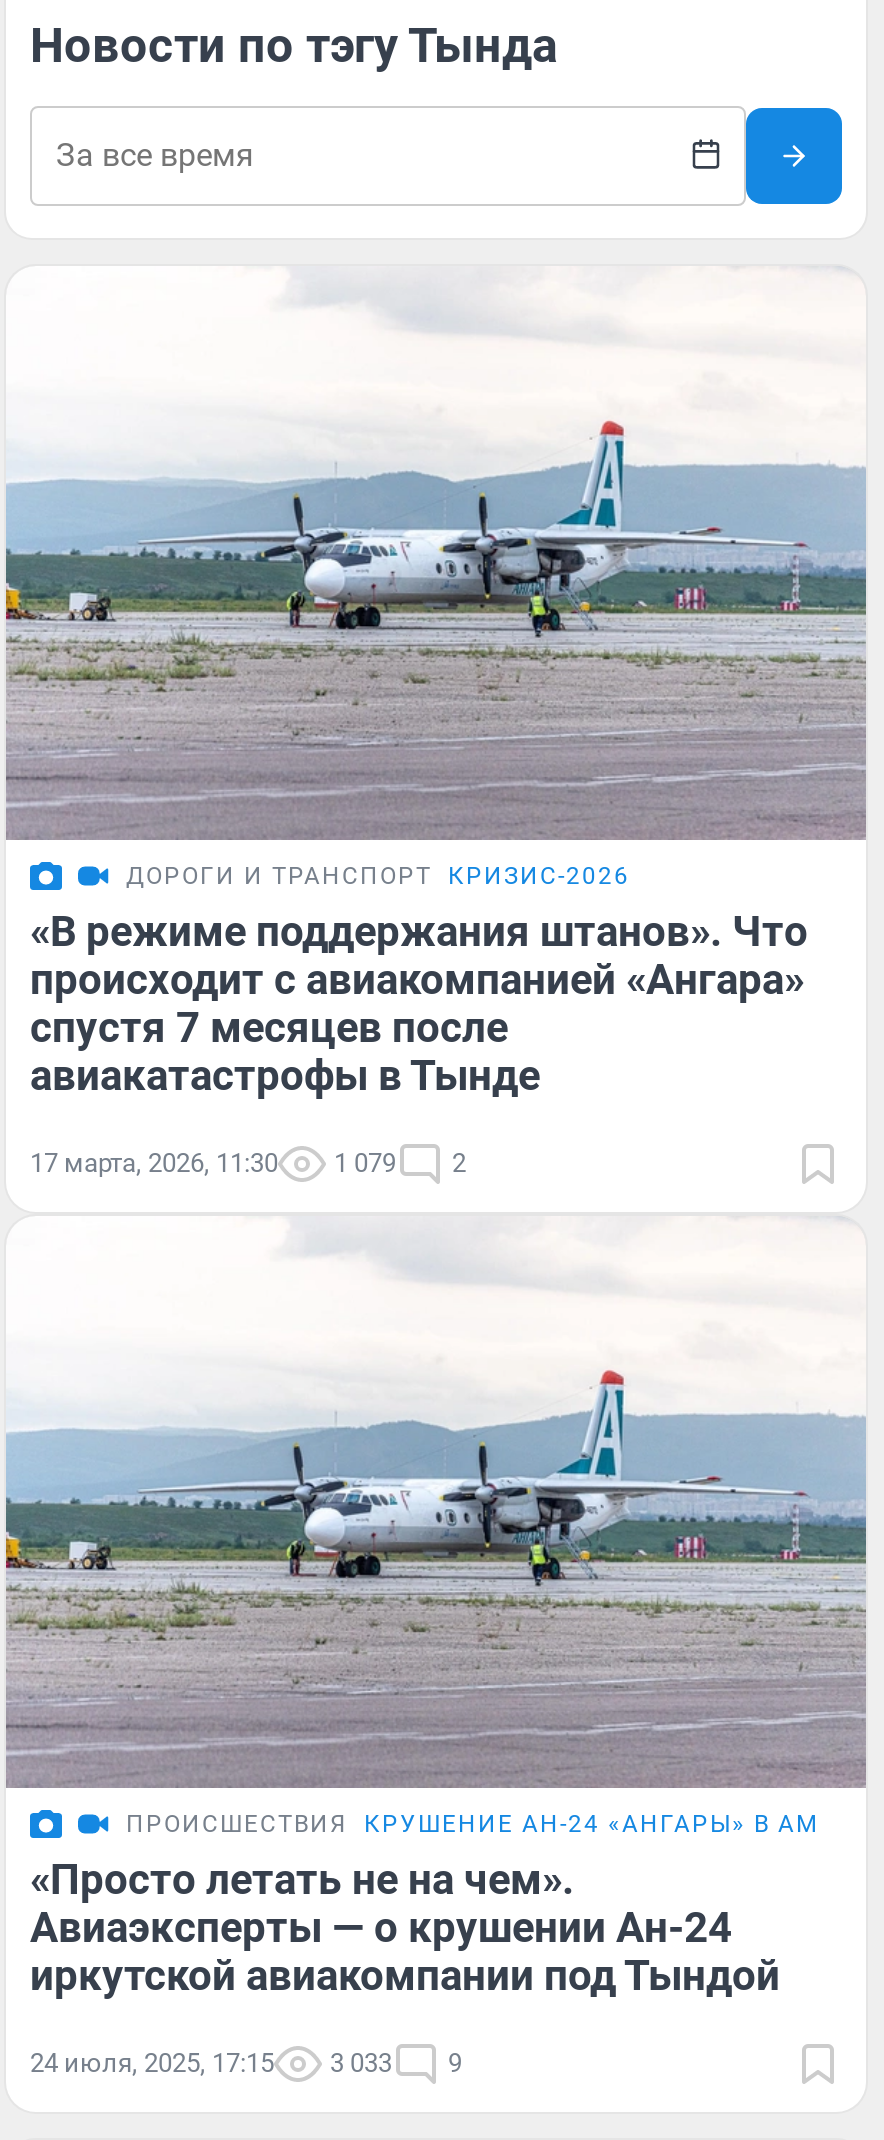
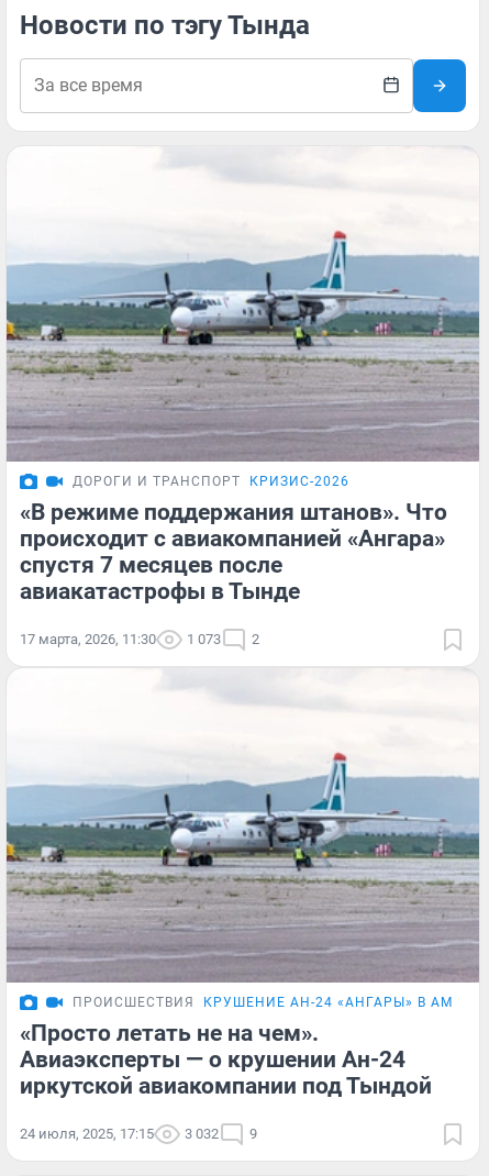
- 17 марта, 2026, 11:30 1 079 2
+ 17 марта, 2026, 11:30 1 073 2

- 24 июля, 2025, 17:15 3 033 9
+ 24 июля, 2025, 17:15 3 032 9
